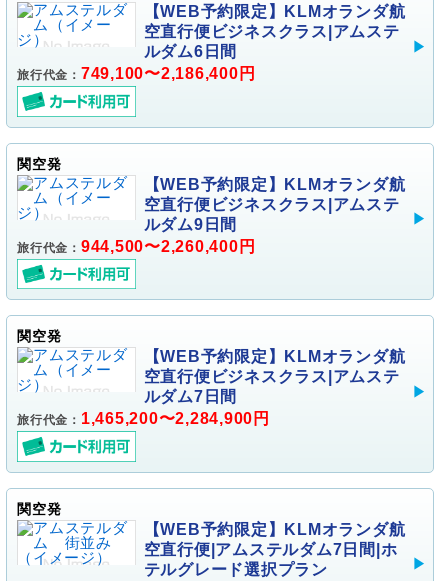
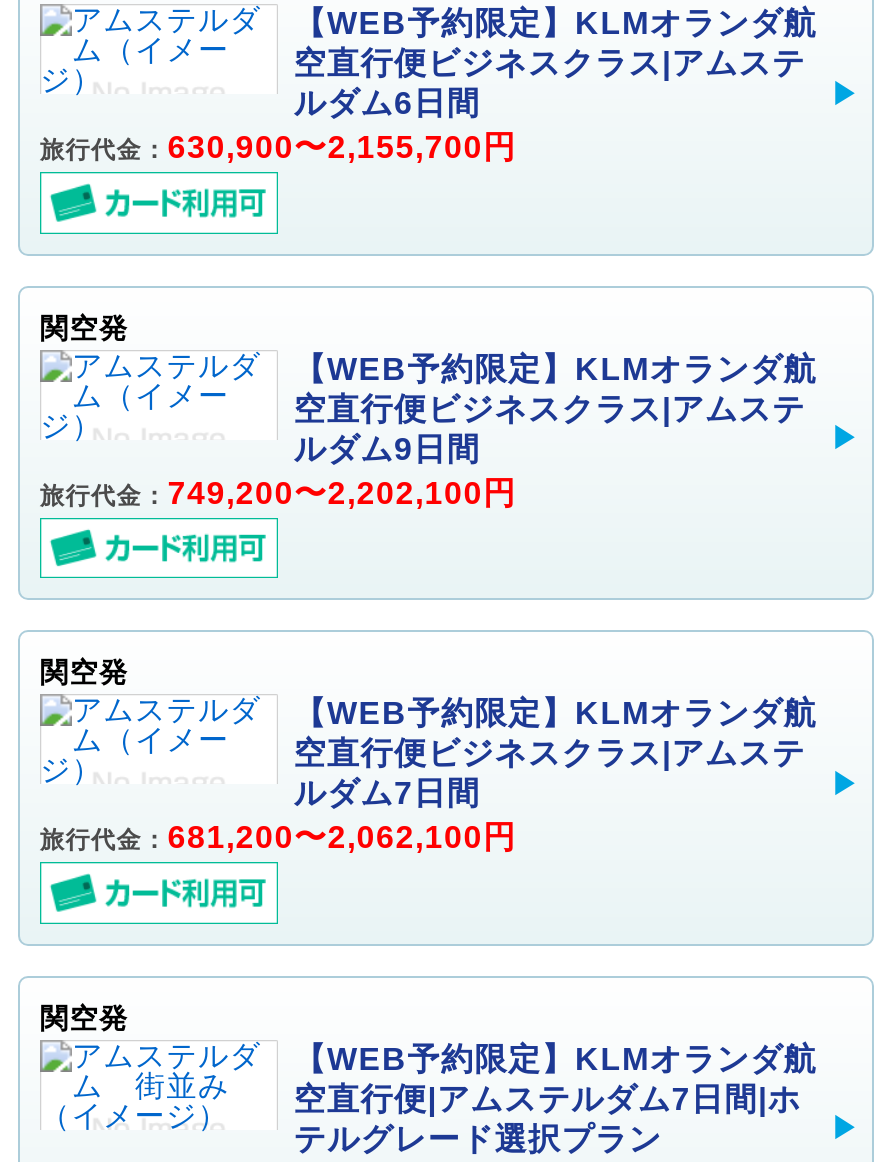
- 旅行代金：749,100〜2,186,400円
+ 旅行代金：630,900〜2,155,700円

- 旅行代金：944,500〜2,260,400円
+ 旅行代金：749,200〜2,202,100円

- 旅行代金：1,465,200〜2,284,900円
+ 旅行代金：681,200〜2,062,100円
